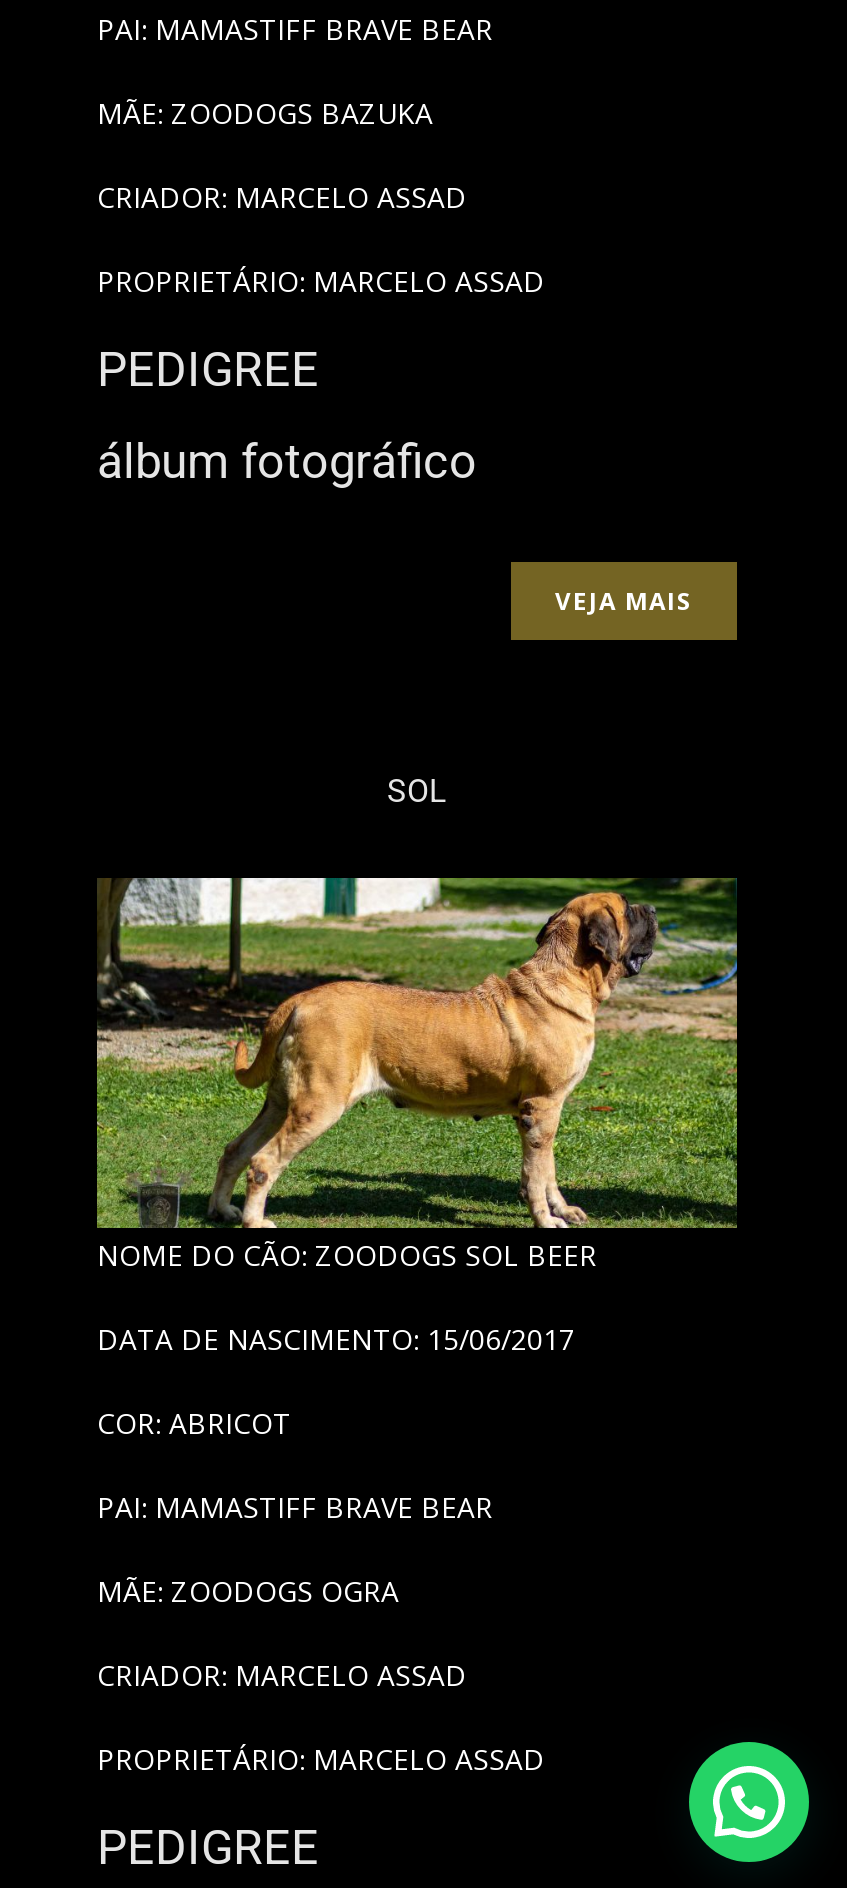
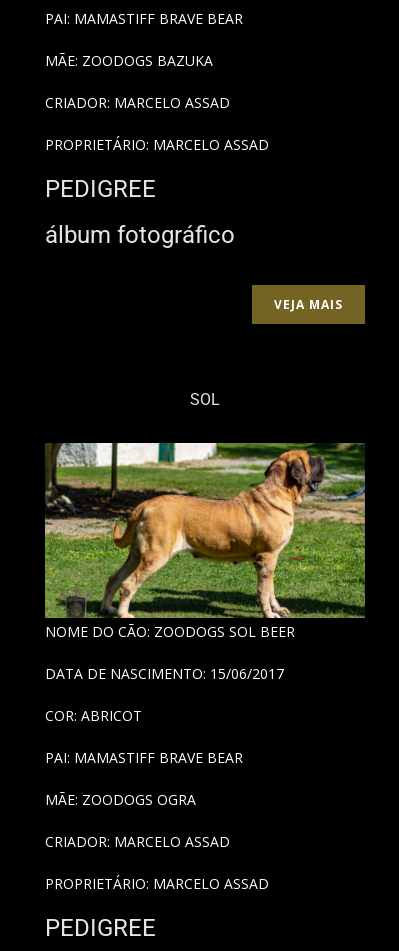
- [image]
